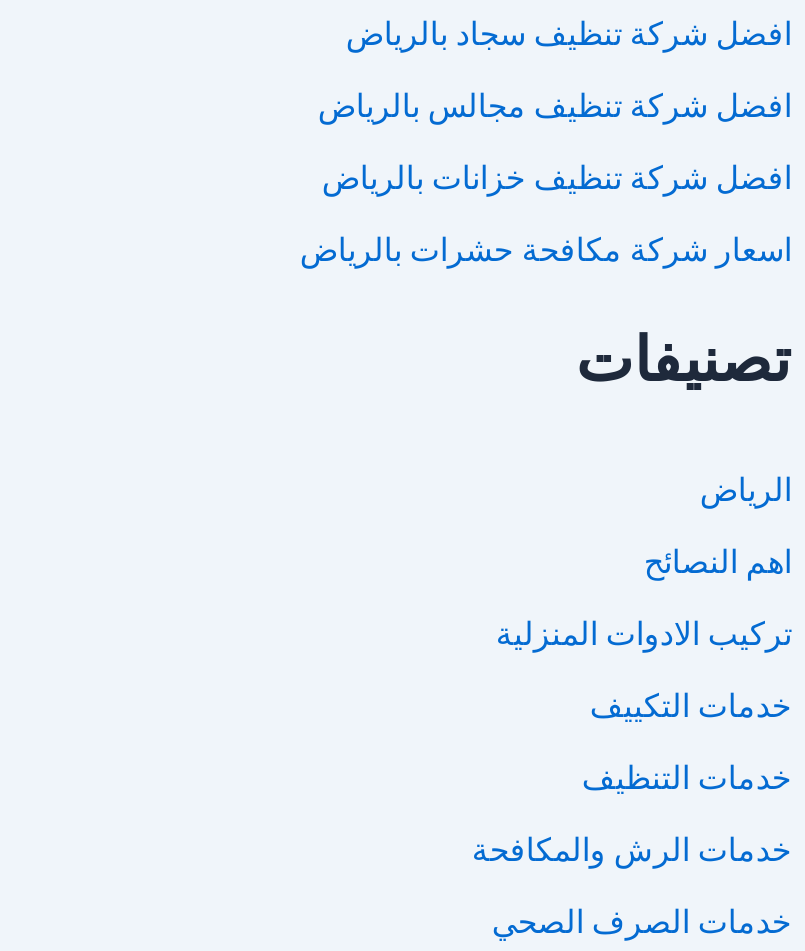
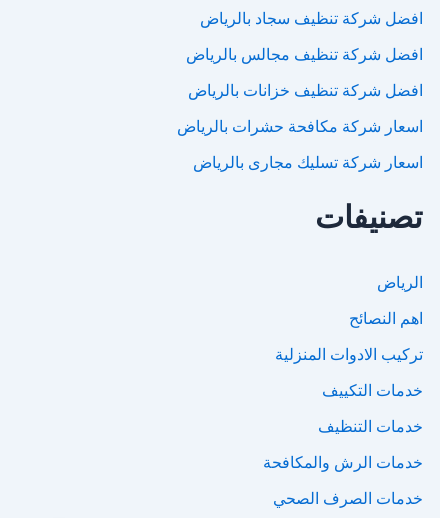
+ اسعار شركة تسليك مجارى بالرياض
